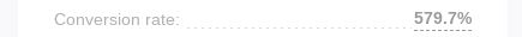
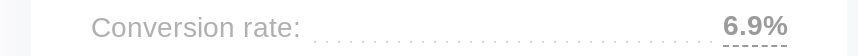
- 579.7%
+ 6.9%
